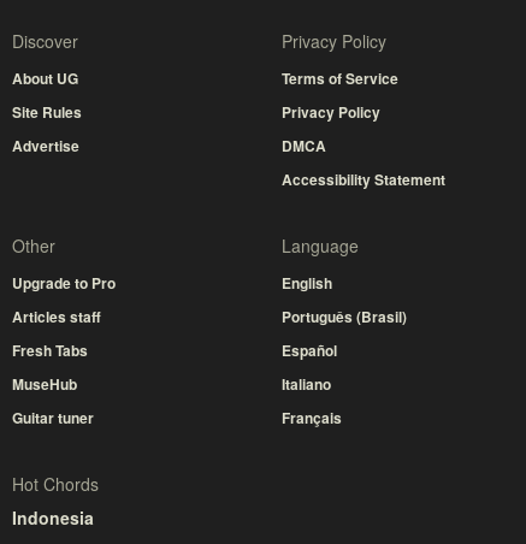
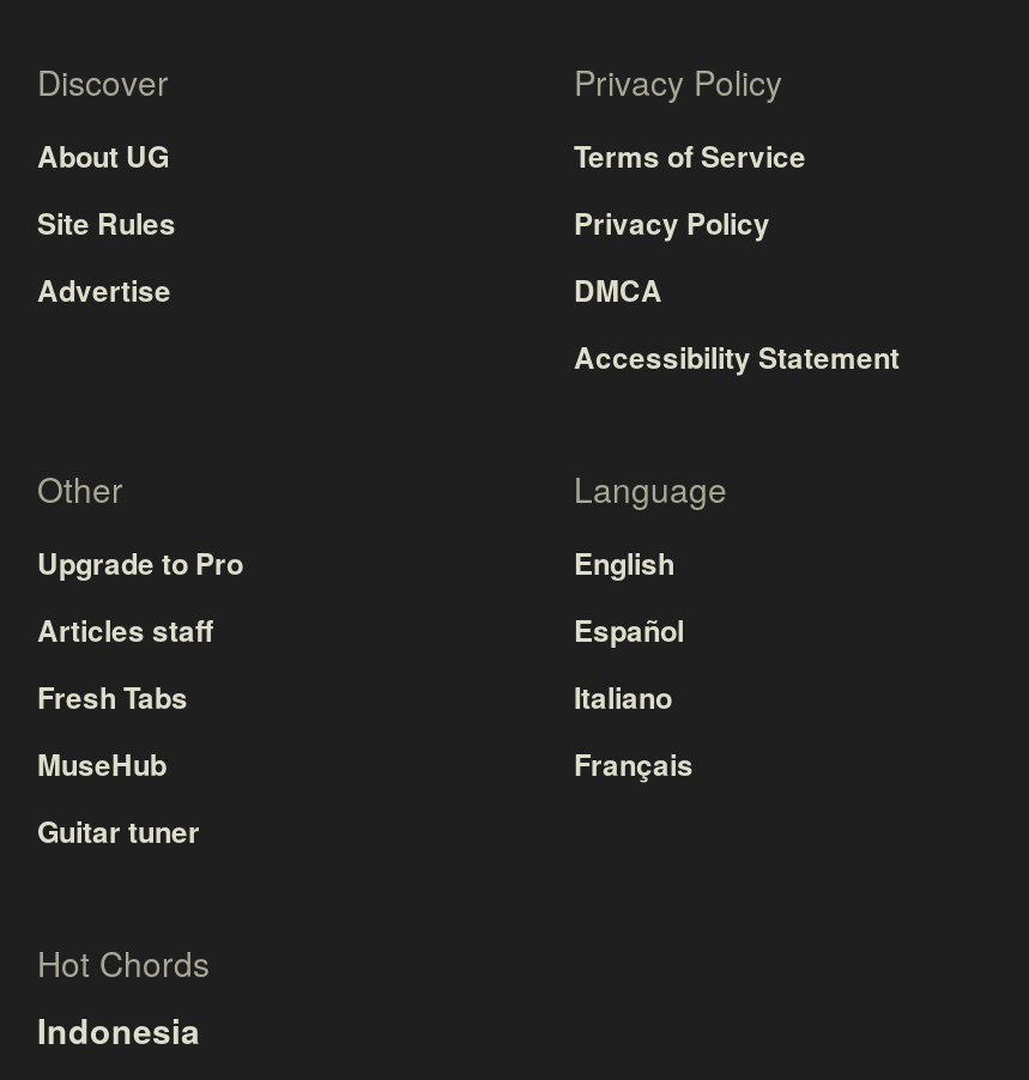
- Português (Brasil)

moved up: Español | Italiano | Français
